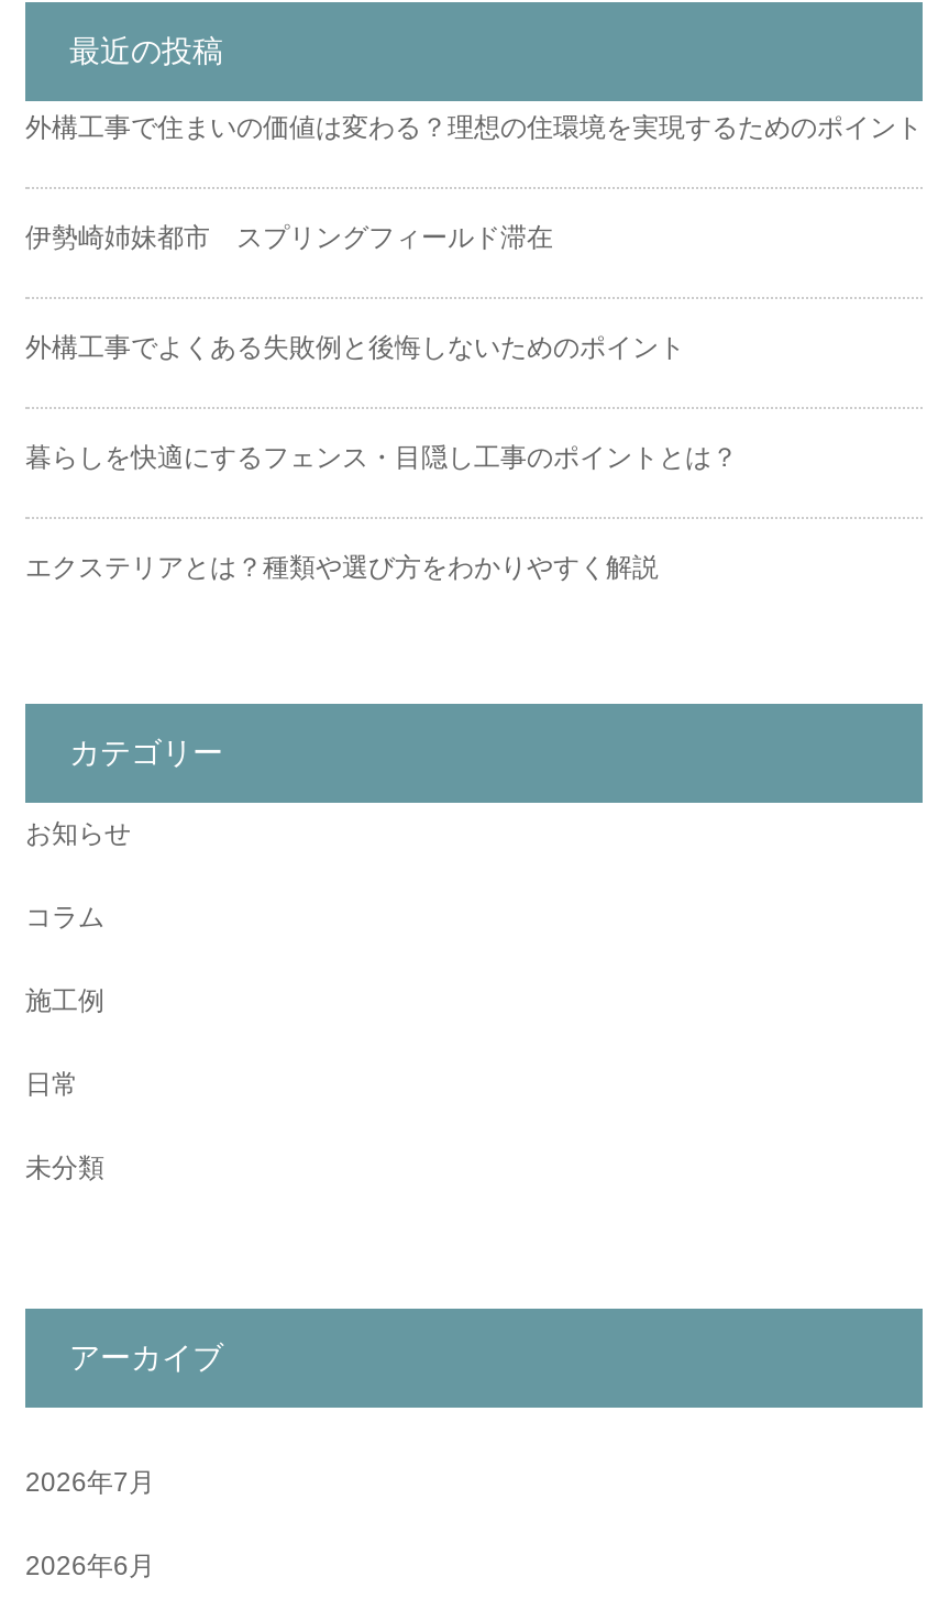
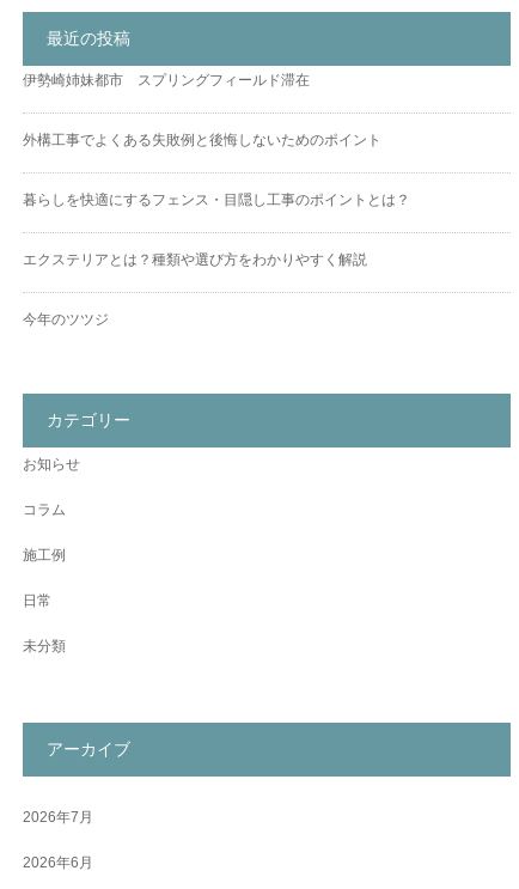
- 外構工事で住まいの価値は変わる？理想の住環境を実現するためのポイント

moved up: 伊勢崎姉妹都市 スプリングフィールド滞在 | 外構工事でよくある失敗例と後悔しないためのポイント | 暮らしを快適にするフェンス・目隠し工事のポイントとは？ | エクステリアとは？種類や選び方をわかりやすく解説

+ 今年のツツジ
